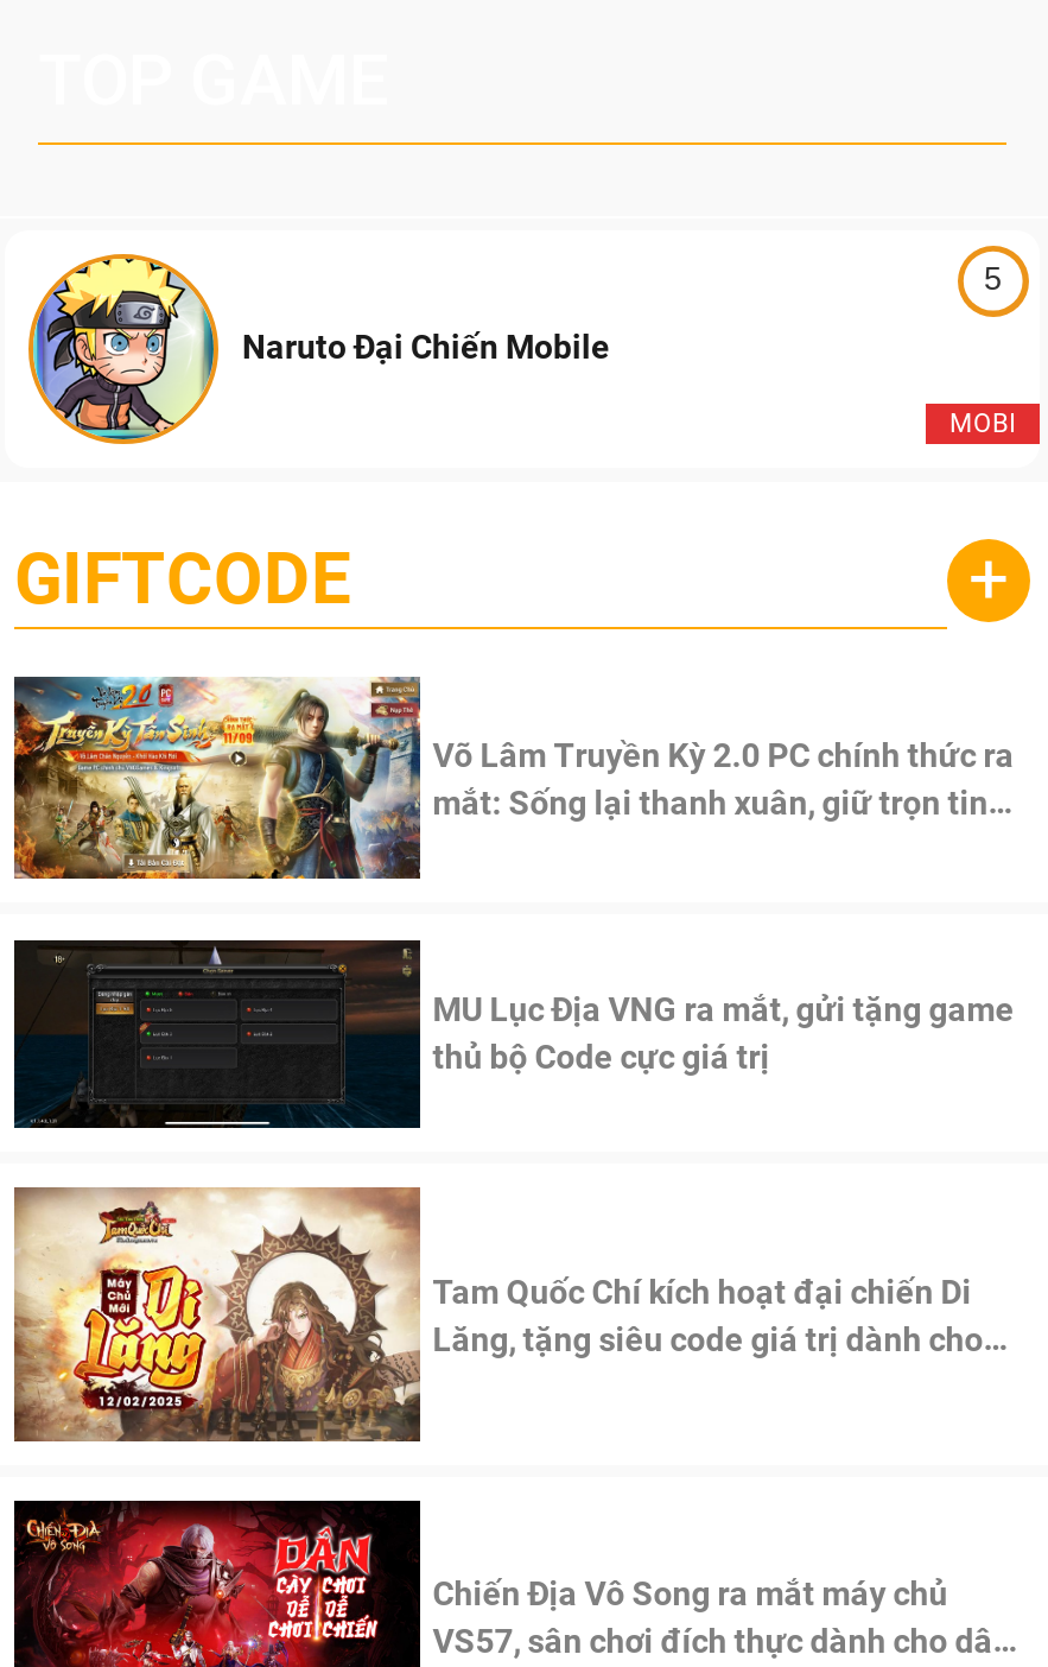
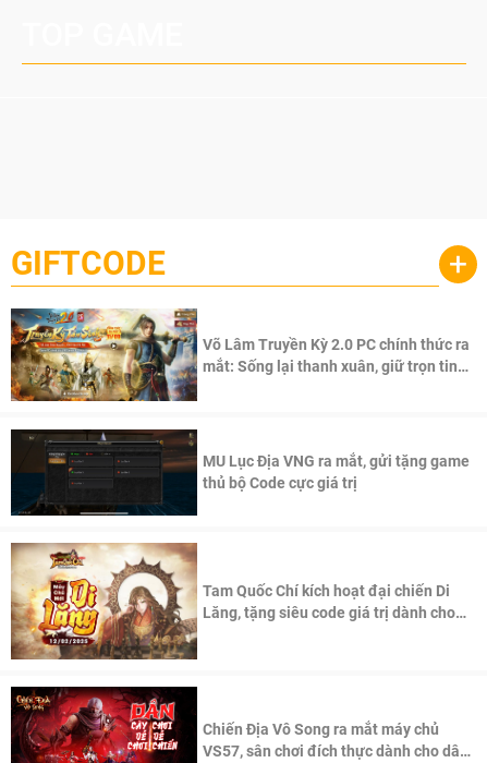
- [image]
- Naruto Đại Chiến Mobile

- 5

- MOBI
